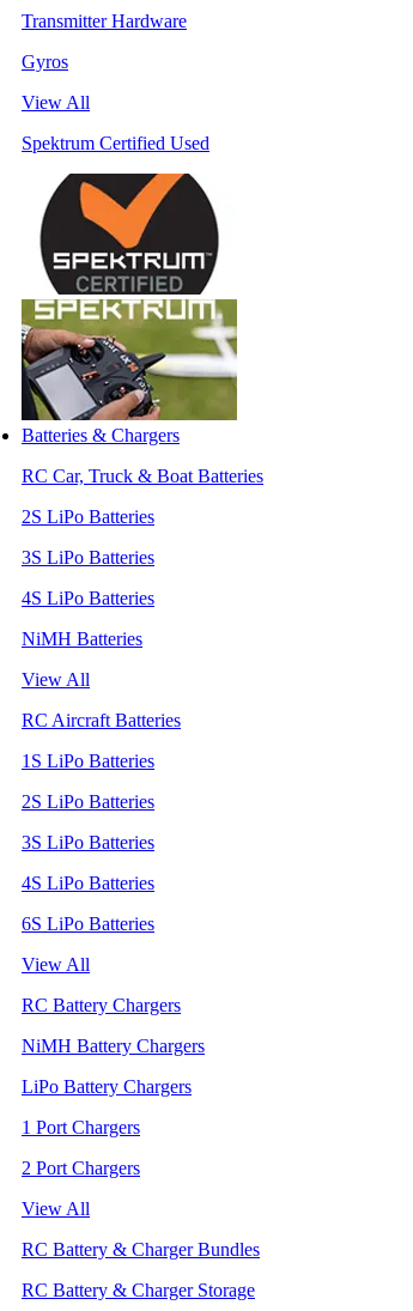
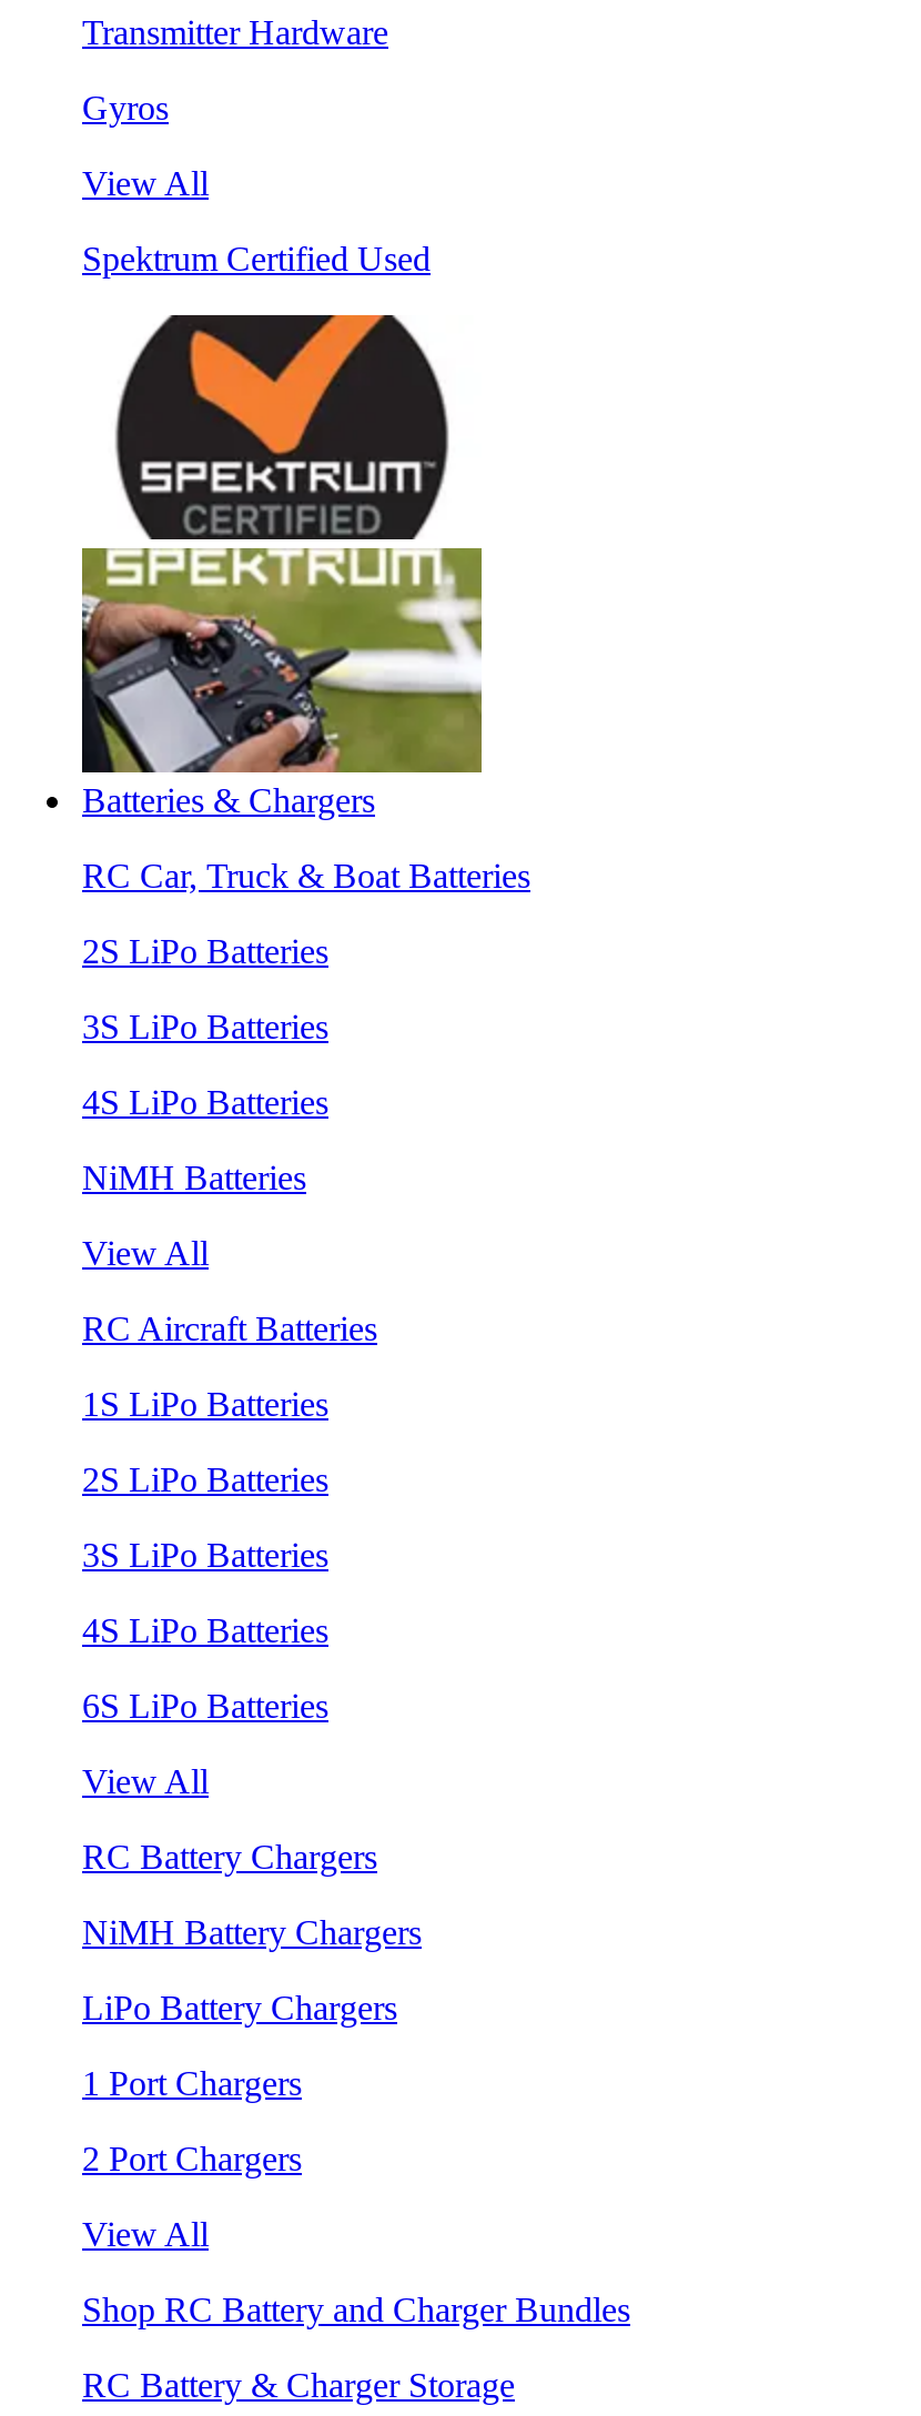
- RC Battery & Charger Bundles
+ Shop RC Battery and Charger Bundles
